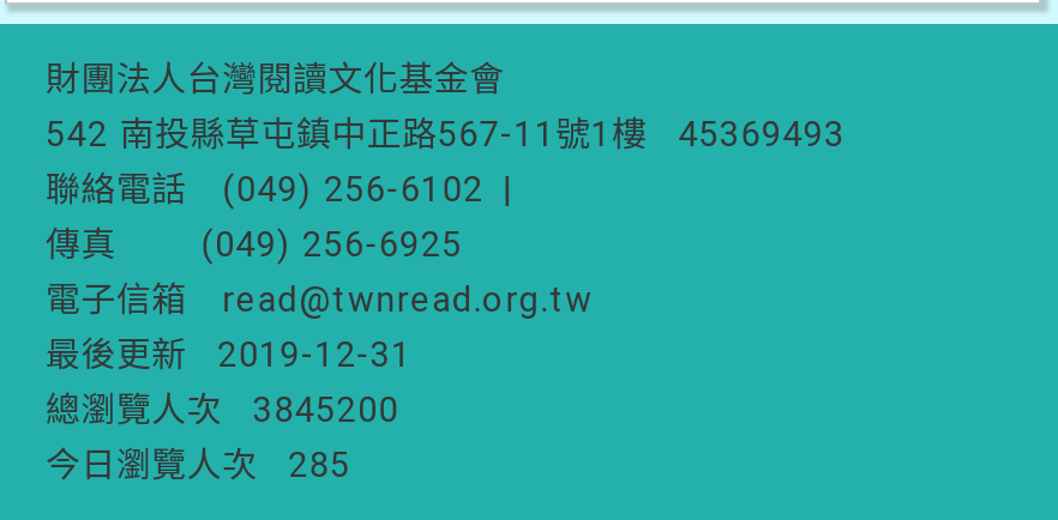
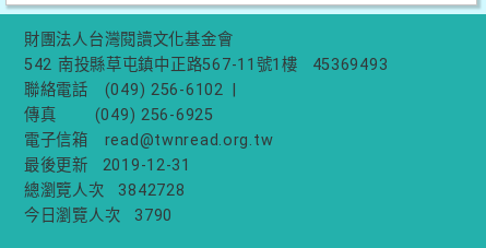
- 總瀏覽人次 3845200
+ 總瀏覽人次 3842728

- 今日瀏覽人次 285
+ 今日瀏覽人次 3790
